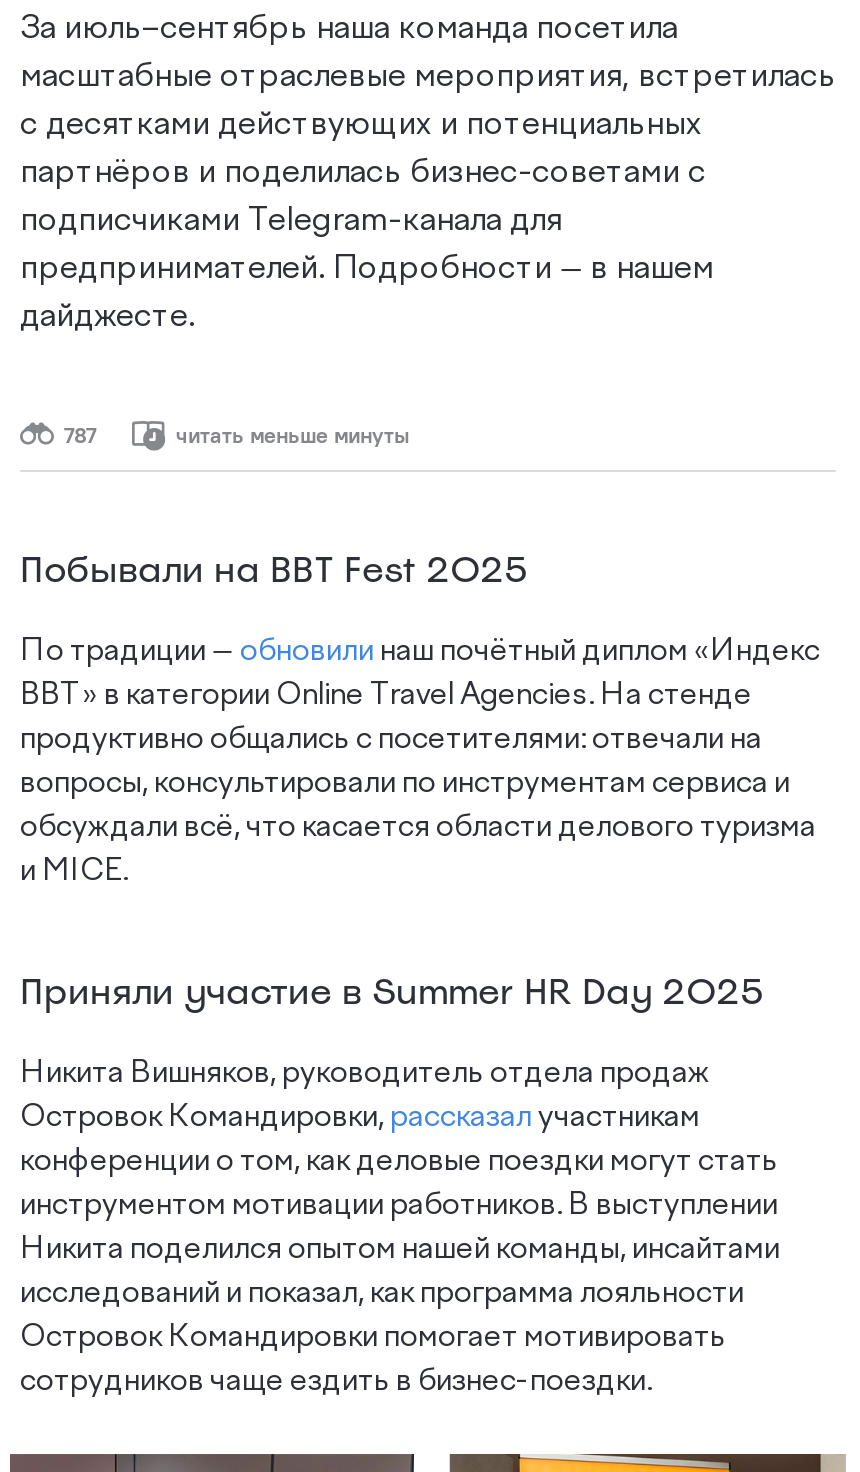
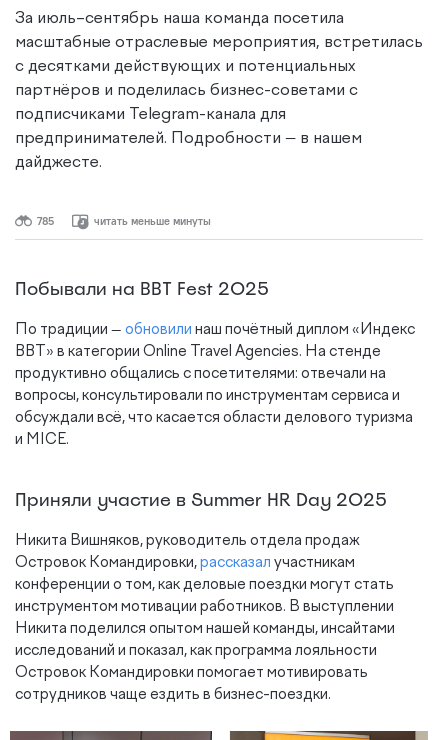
- 787
+ 785
